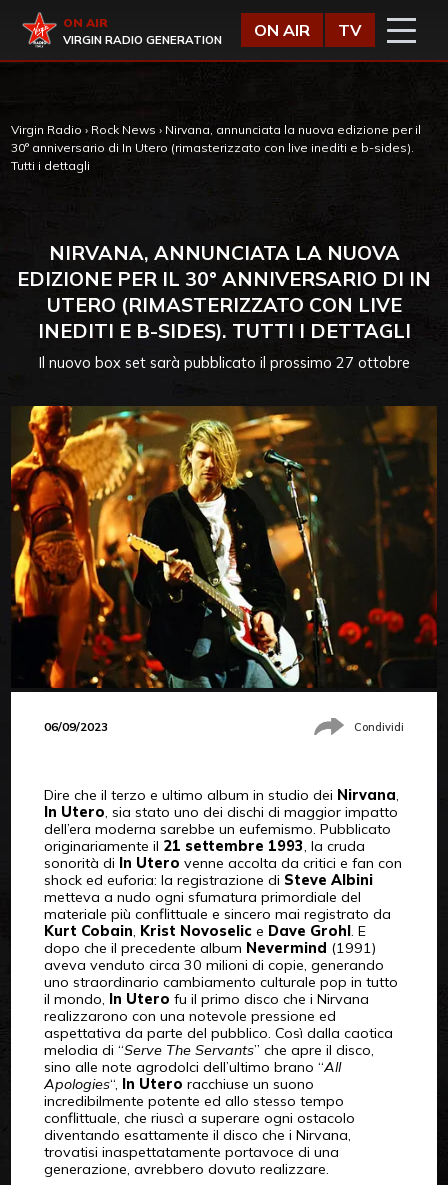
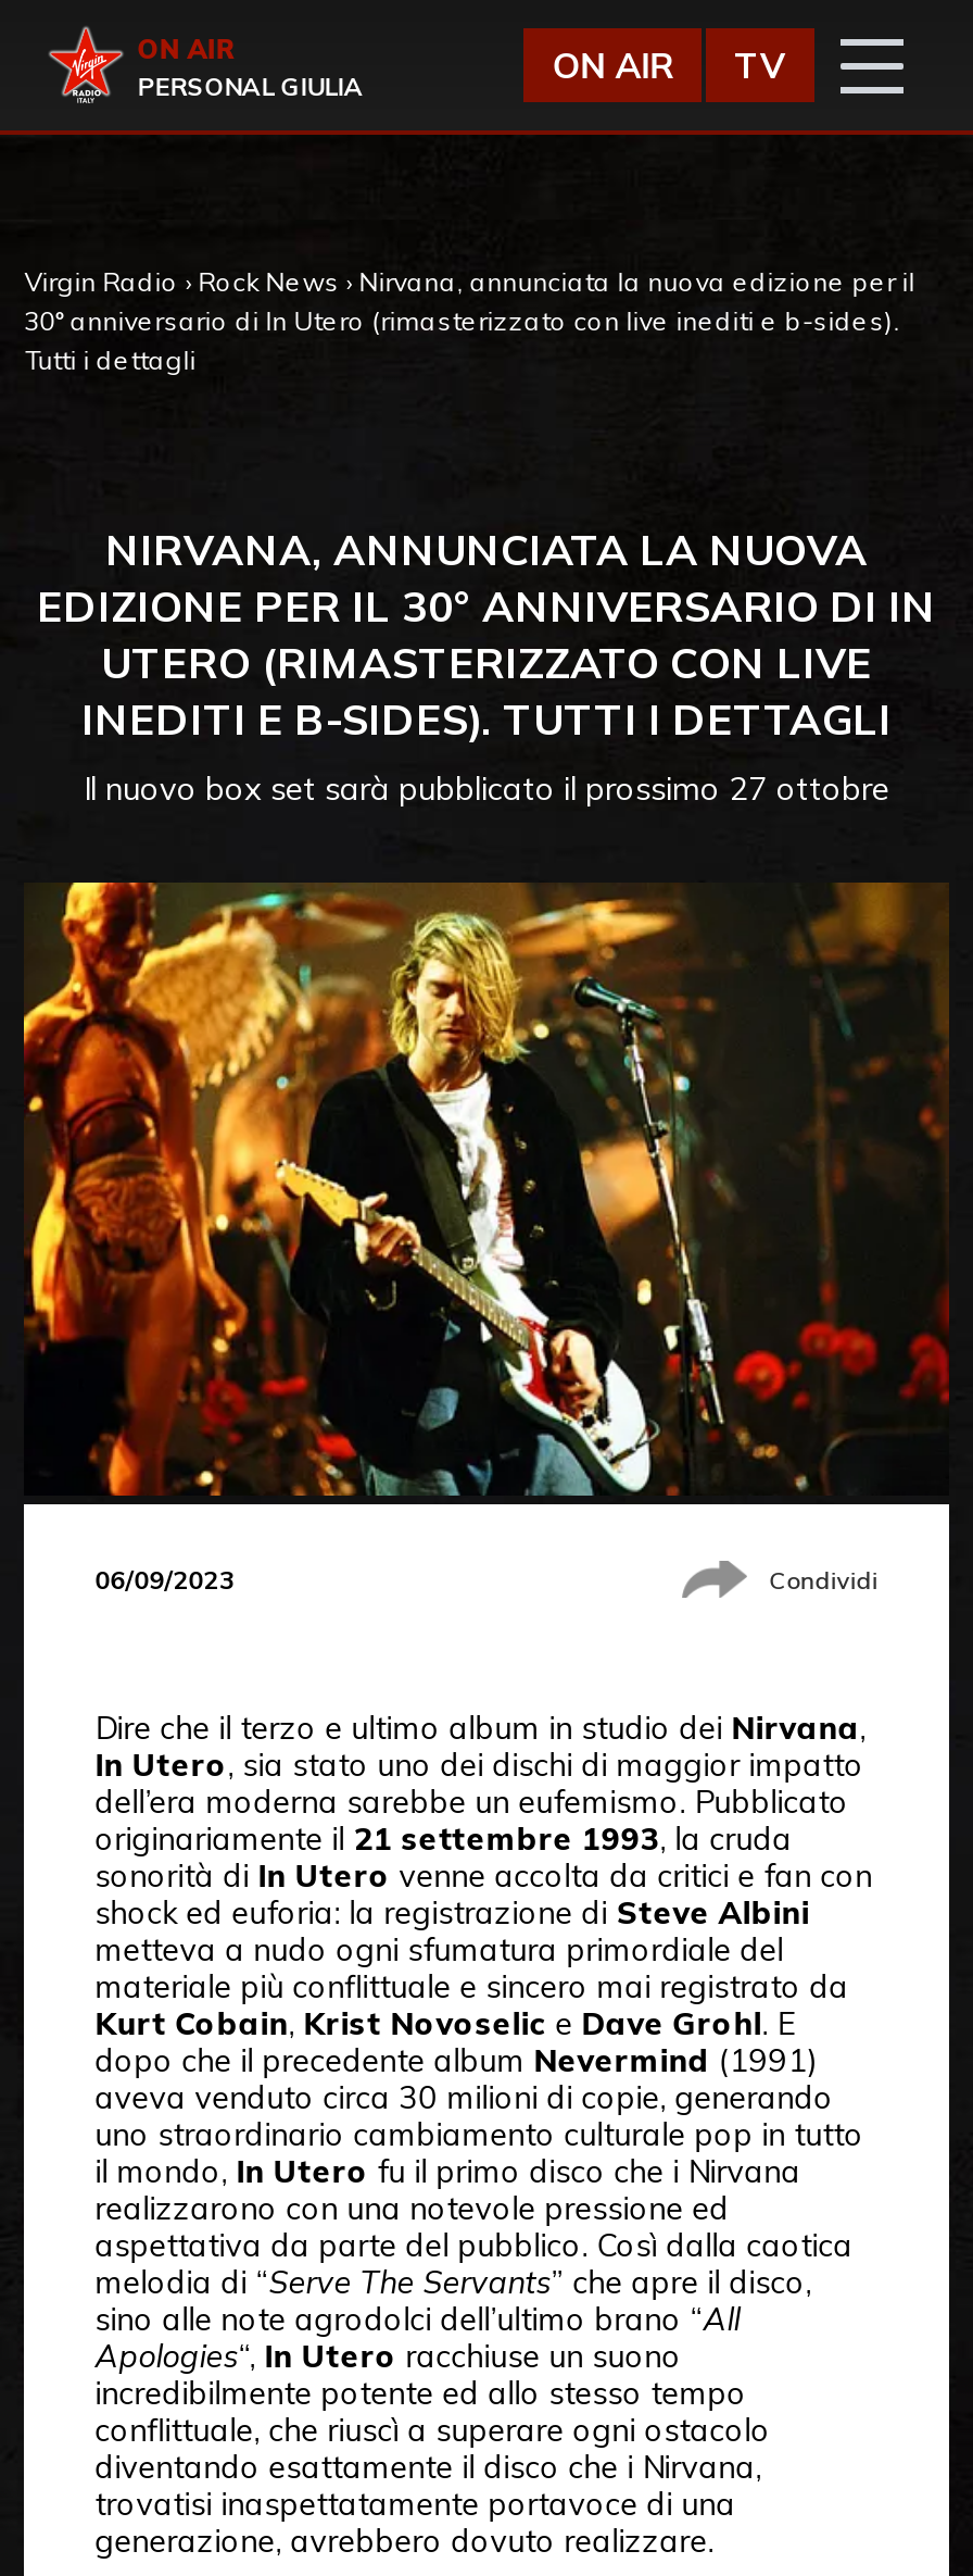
- VIRGIN RADIO GENERATION
+ PERSONAL GIULIA
